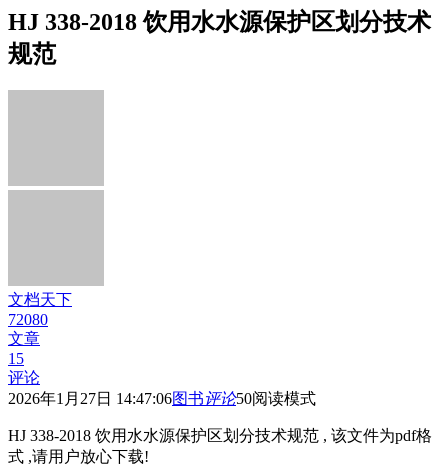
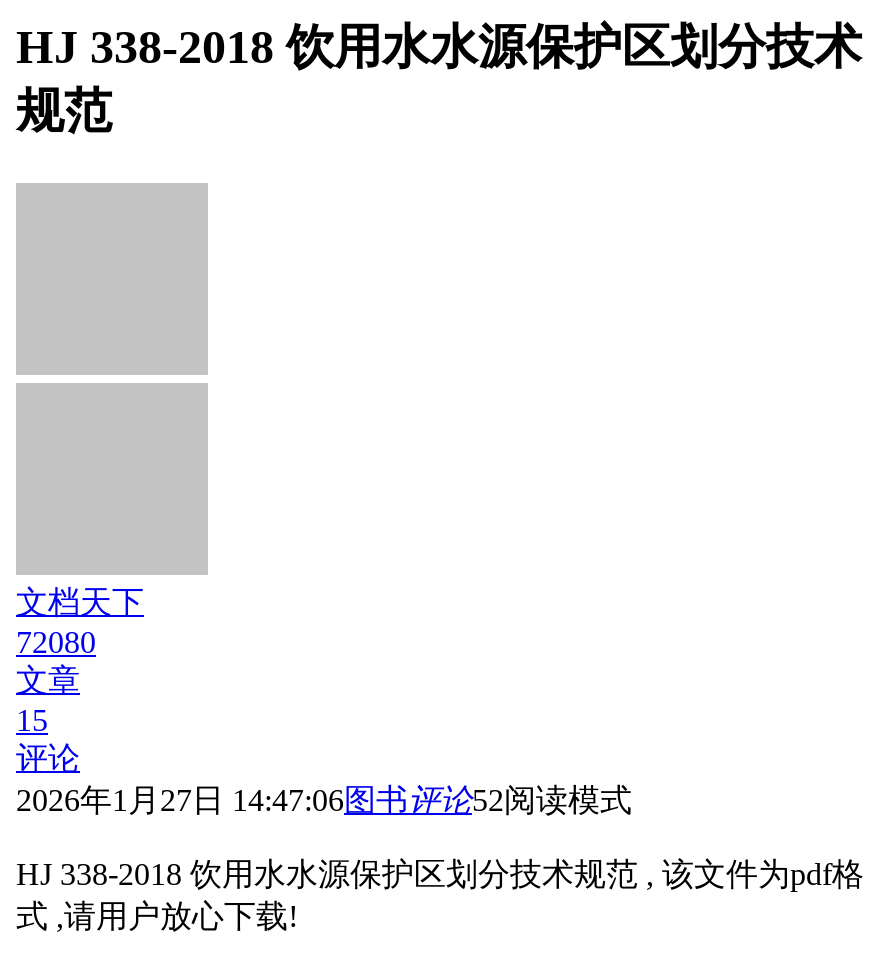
- 2026年1月27日 14:47:06图书评论50阅读模式
+ 2026年1月27日 14:47:06图书评论52阅读模式
